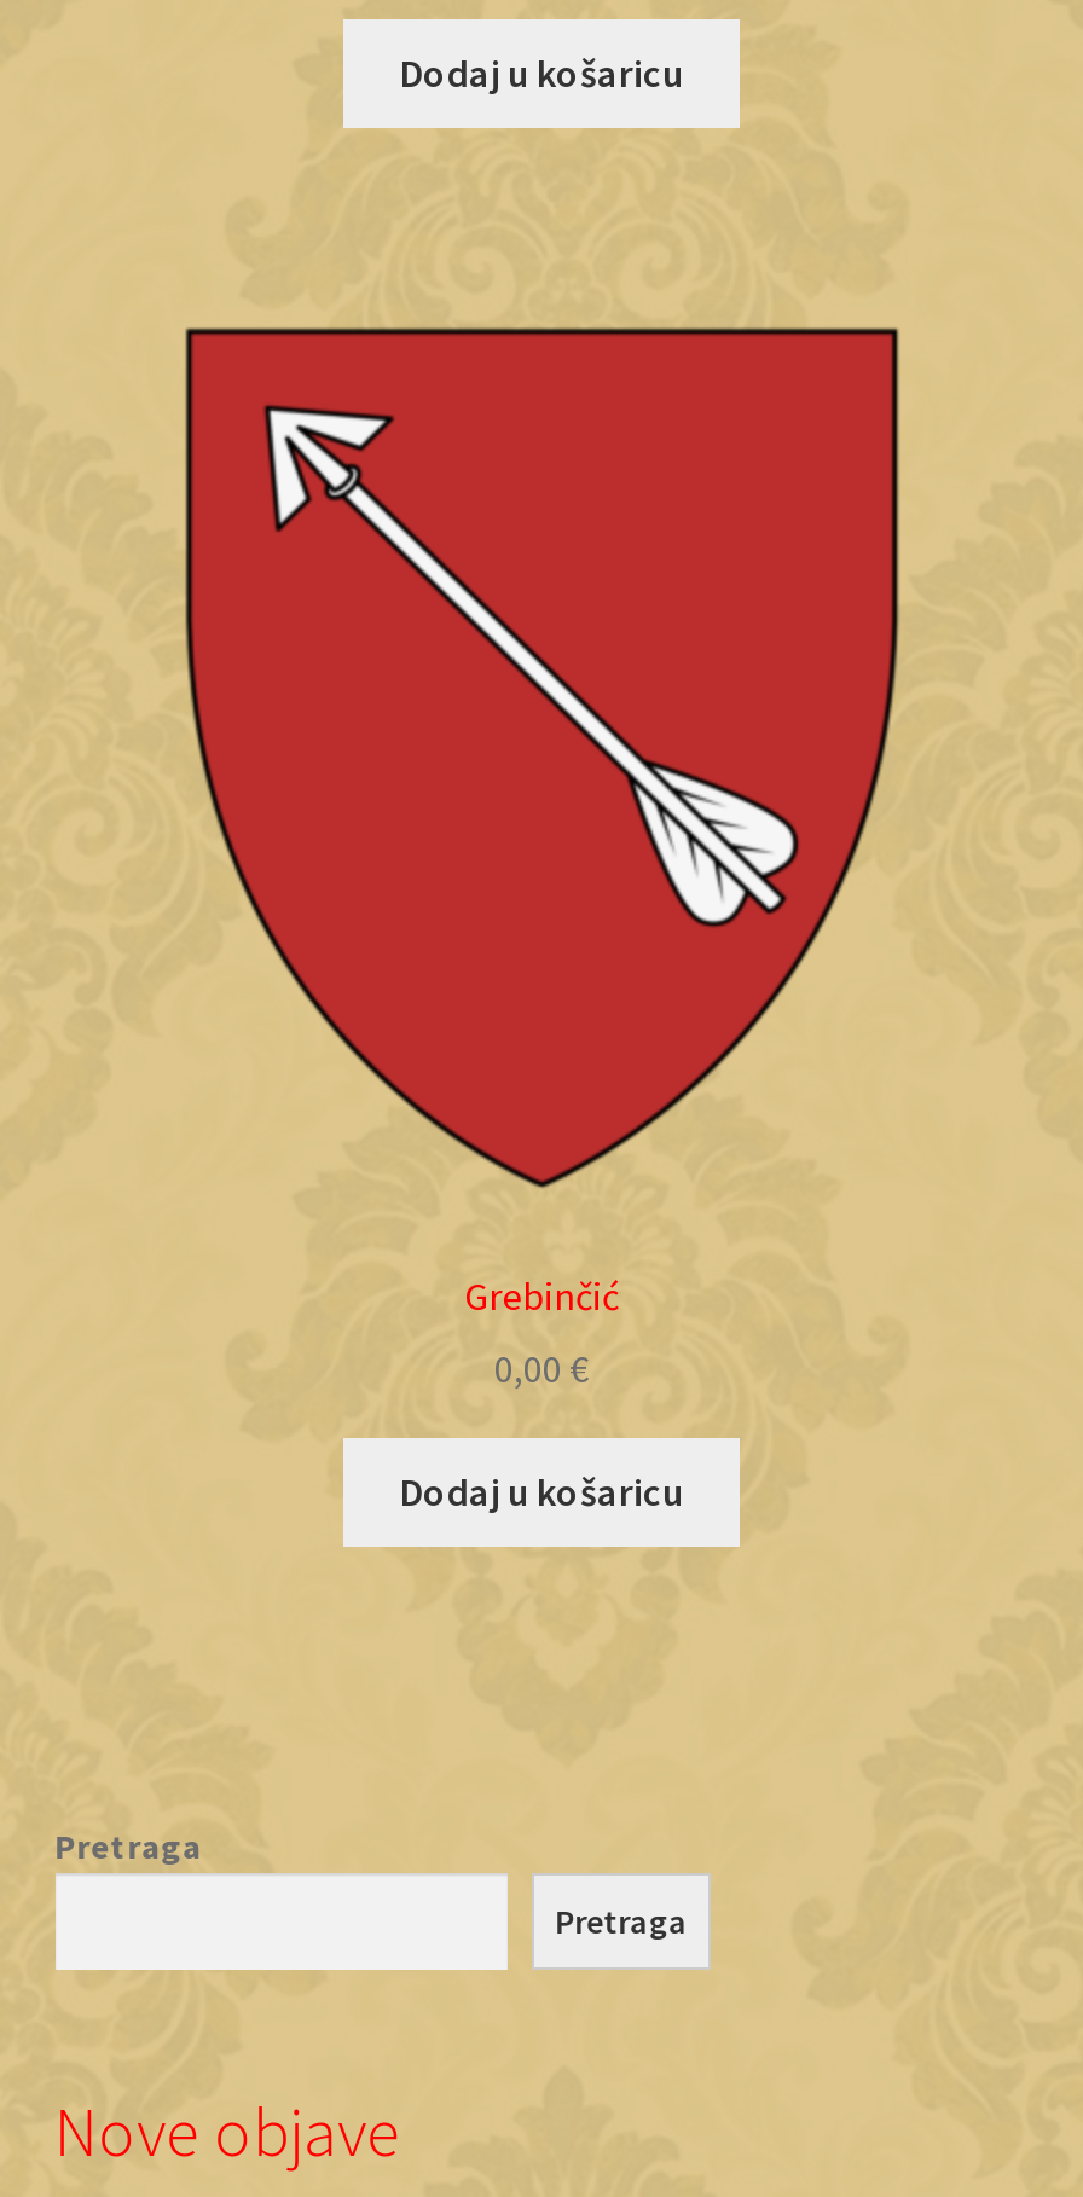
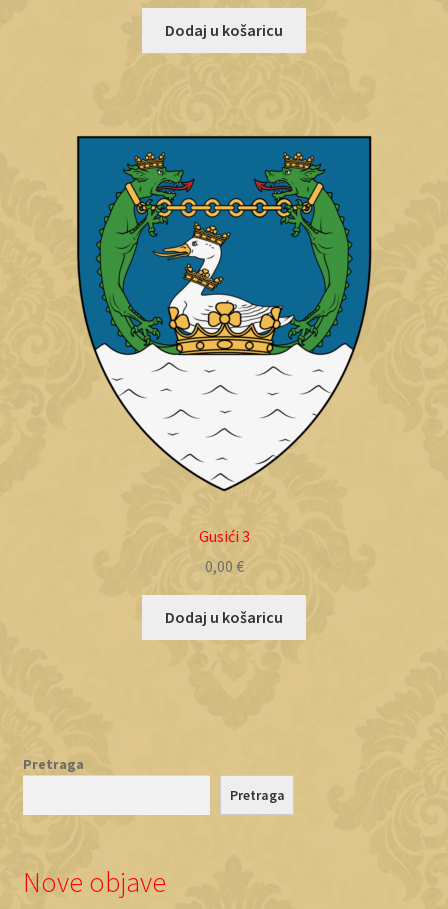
- [image]
- Grebinčić
+ [image]
+ Gusići 3
